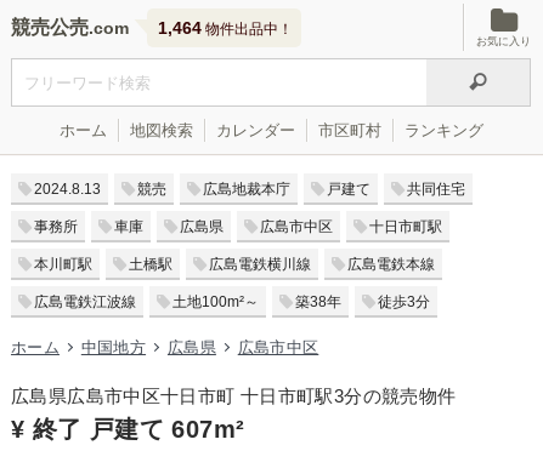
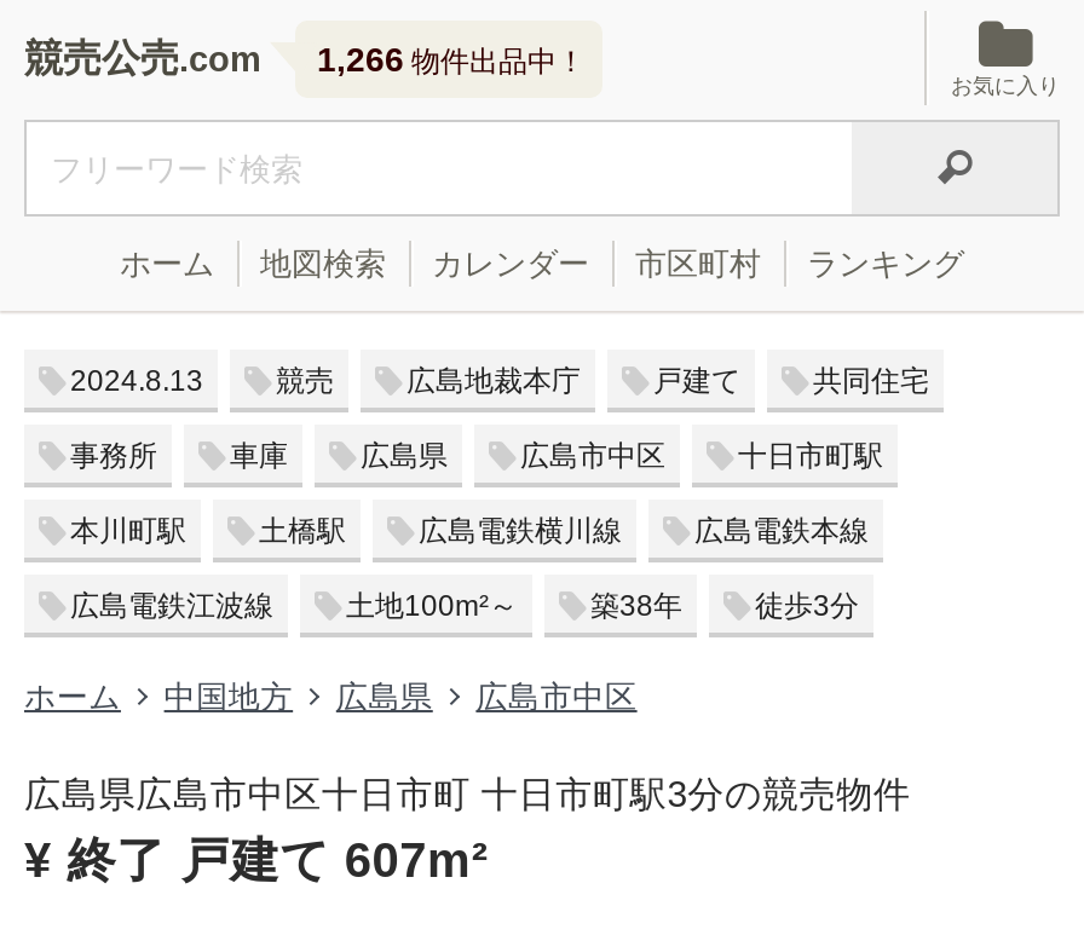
- 1,464物件出品中！
+ 1,266物件出品中！
